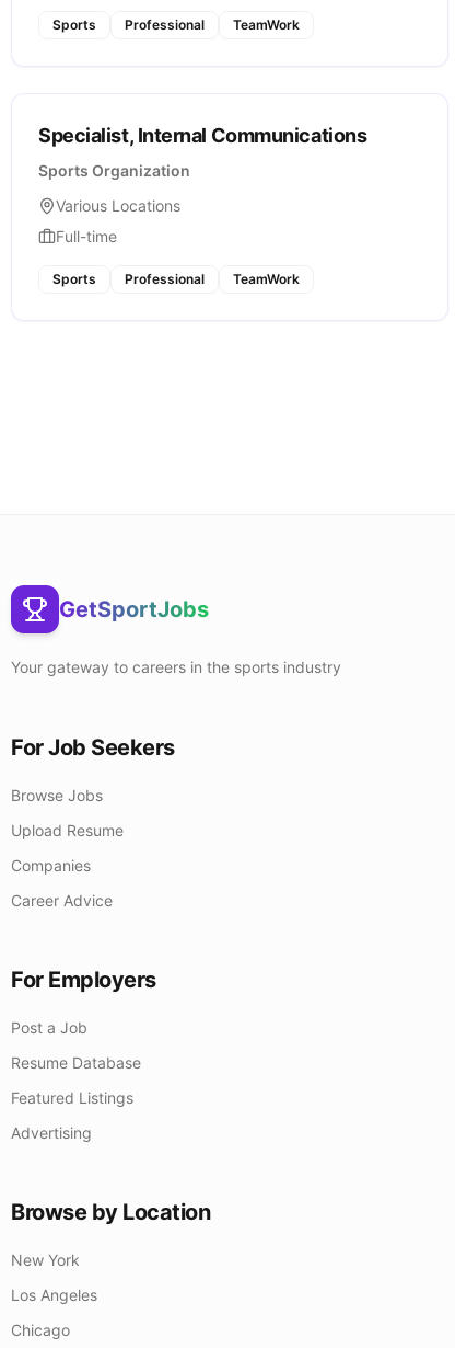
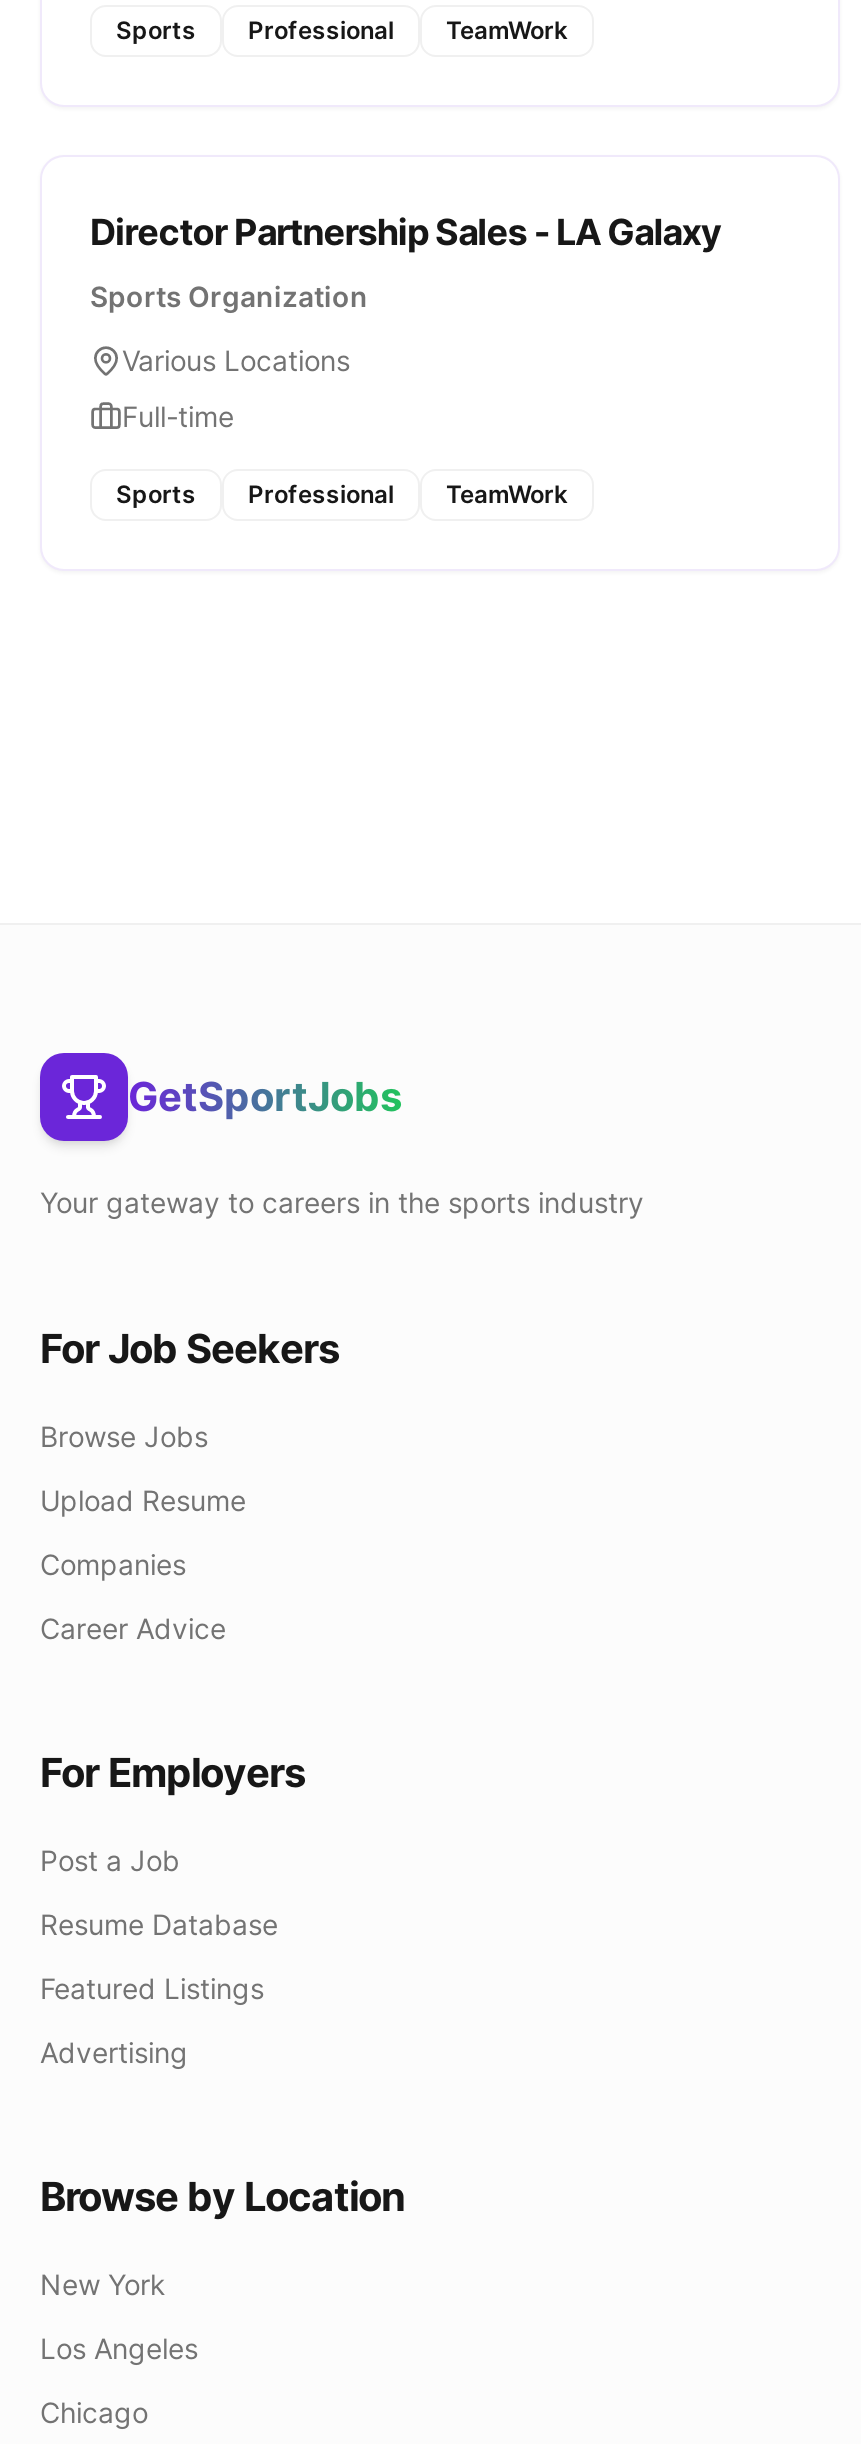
- Specialist, Internal Communications
+ Director Partnership Sales - LA Galaxy
